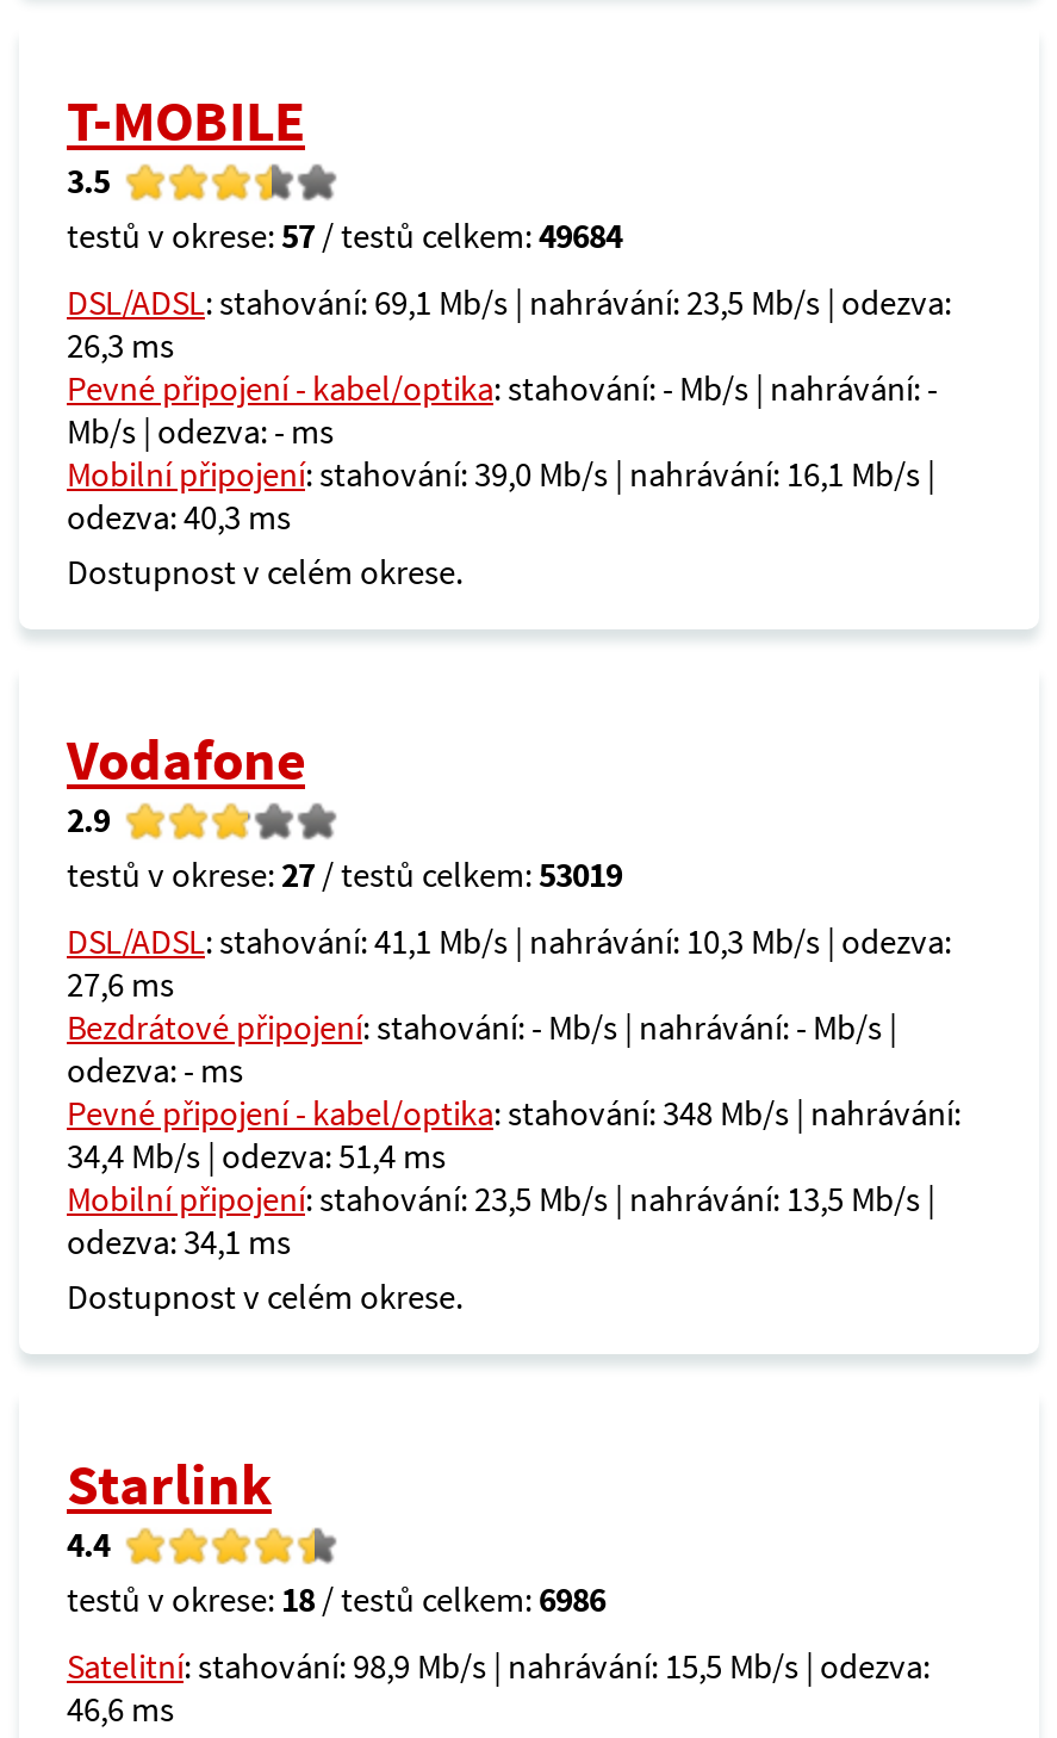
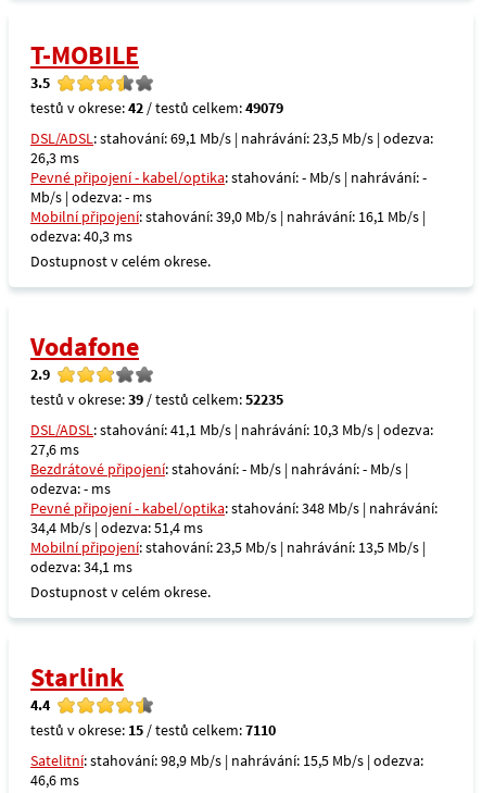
- testů v okrese: 57 / testů celkem: 49684
+ testů v okrese: 42 / testů celkem: 49079

- testů v okrese: 27 / testů celkem: 53019
+ testů v okrese: 39 / testů celkem: 52235

- testů v okrese: 18 / testů celkem: 6986
+ testů v okrese: 15 / testů celkem: 7110
